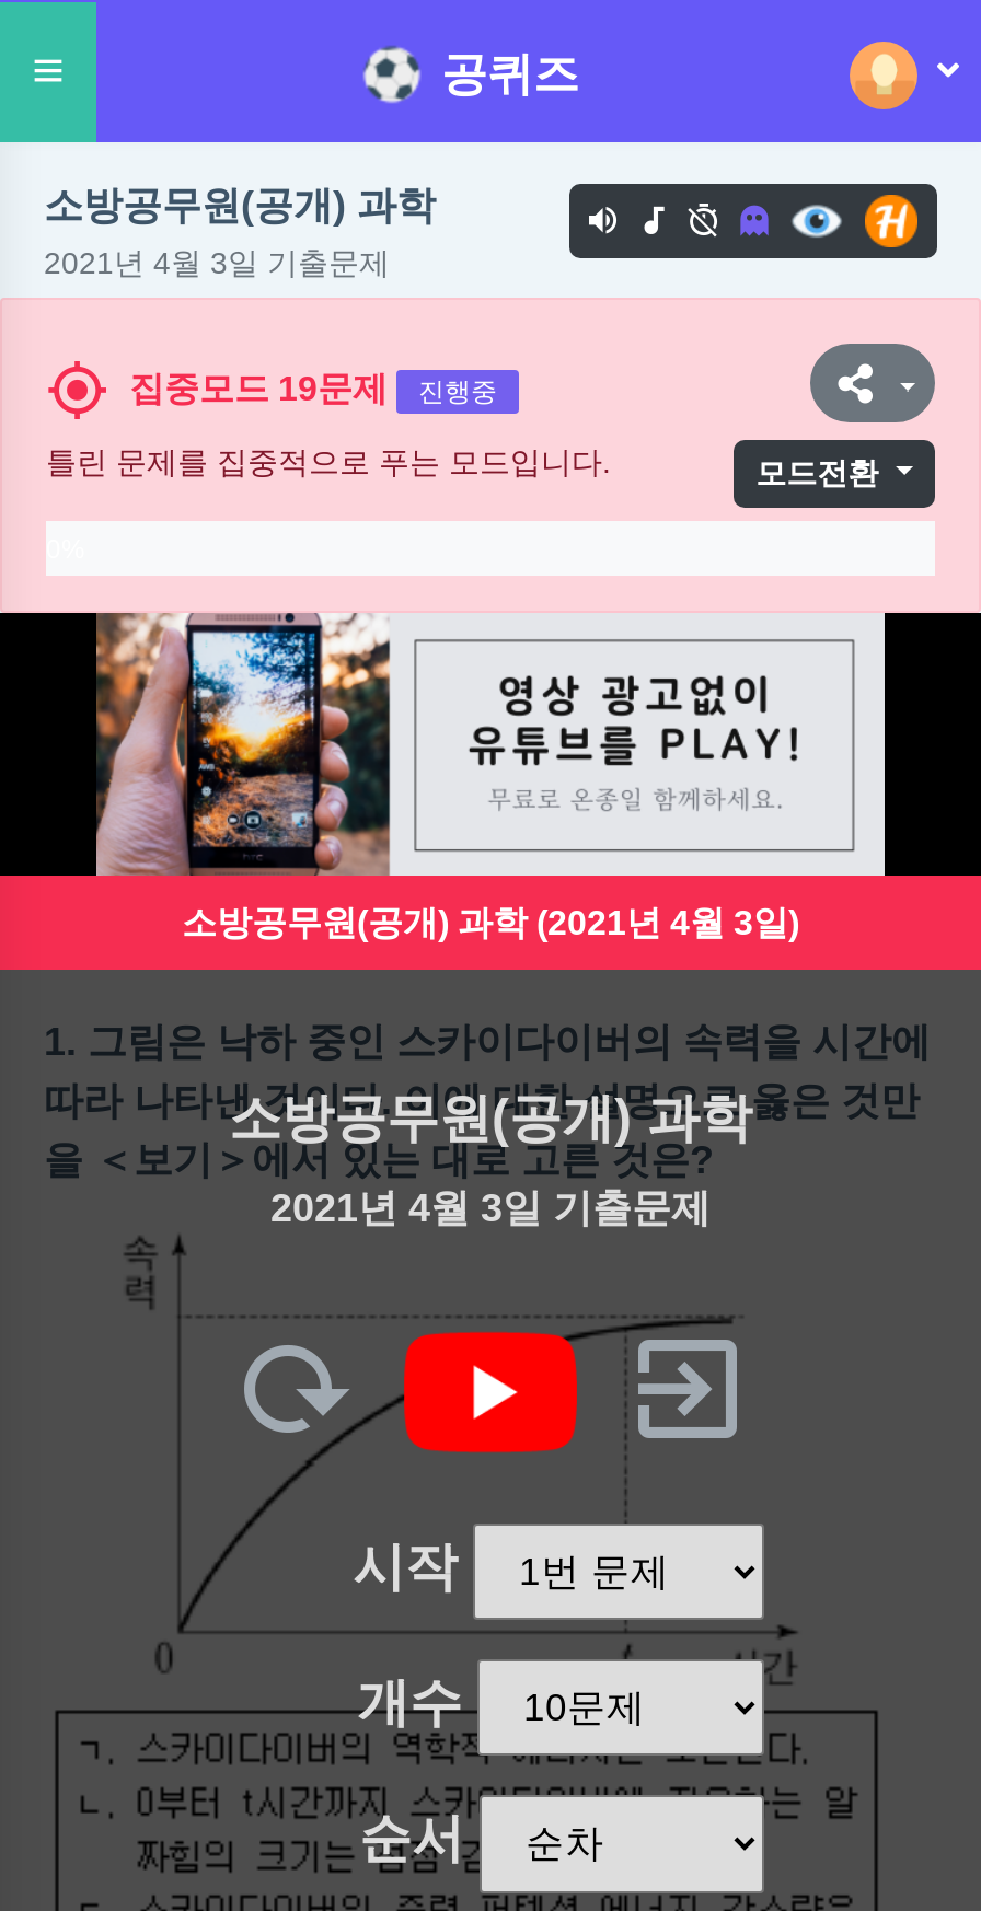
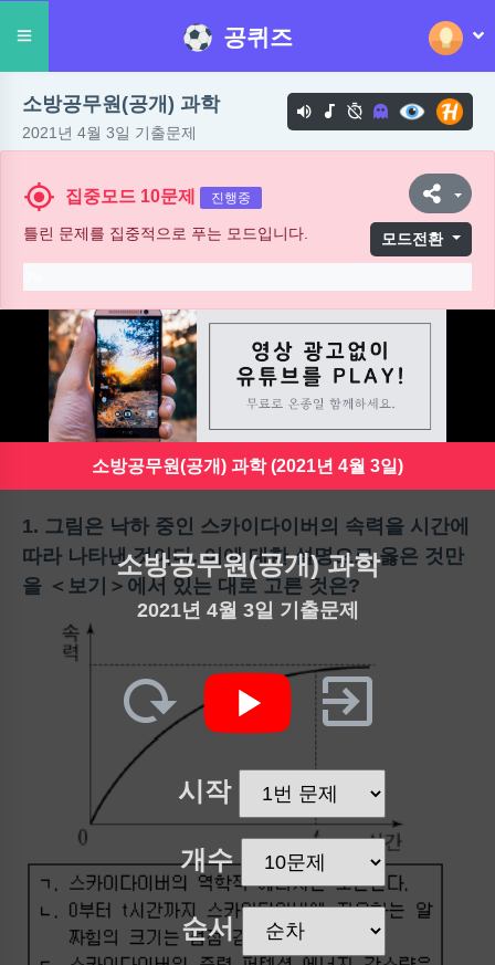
- 집중모드 19문제
+ 집중모드 10문제
